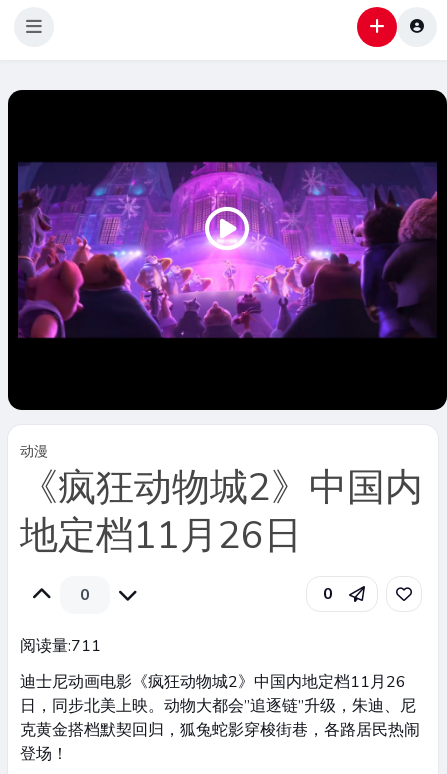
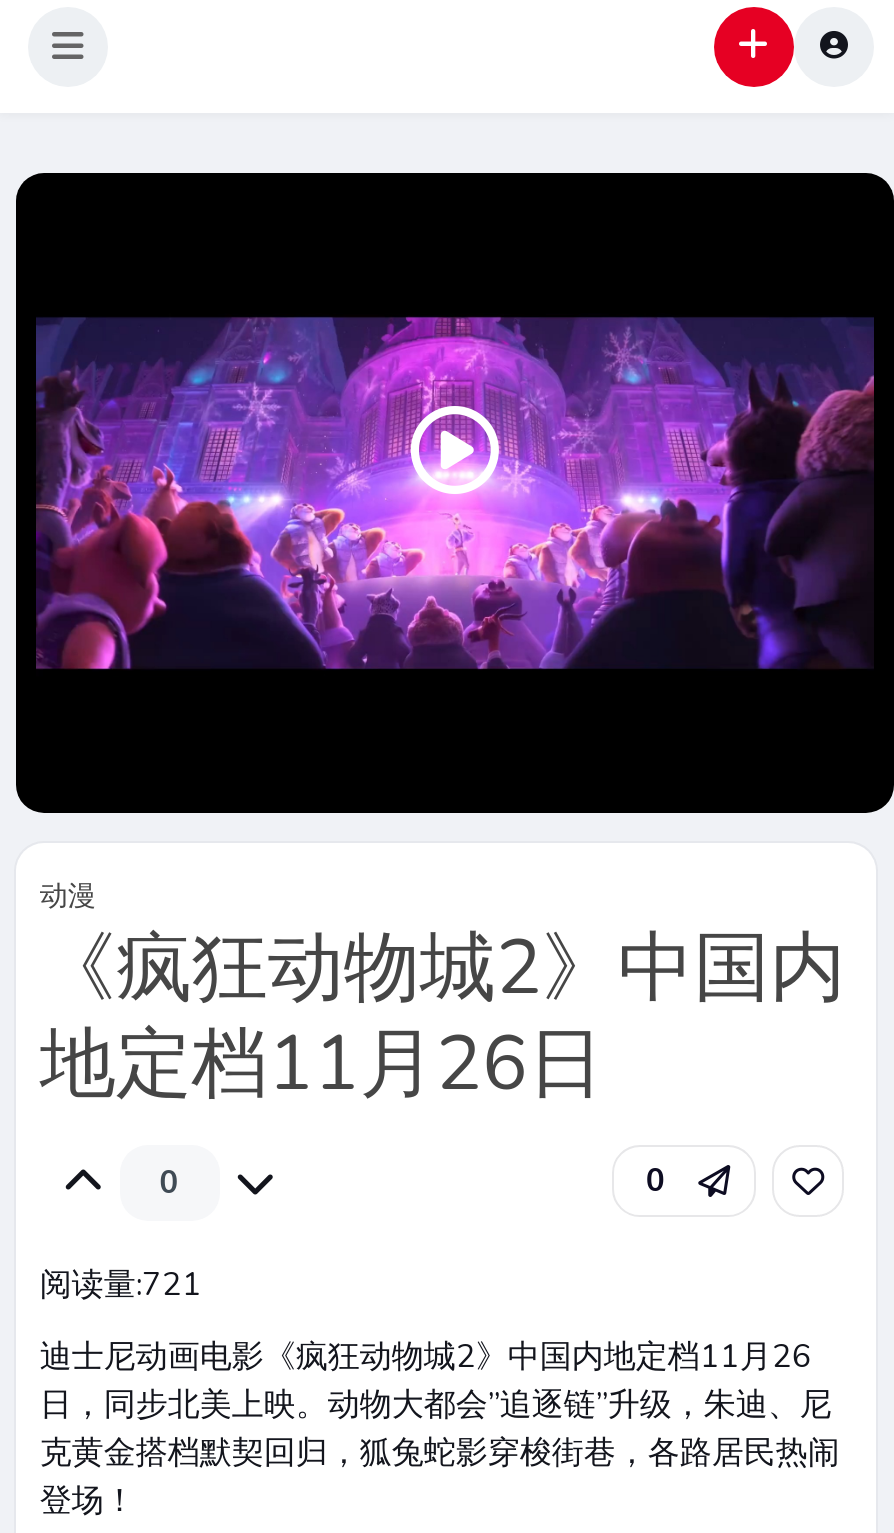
- 阅读量:711
+ 阅读量:721
